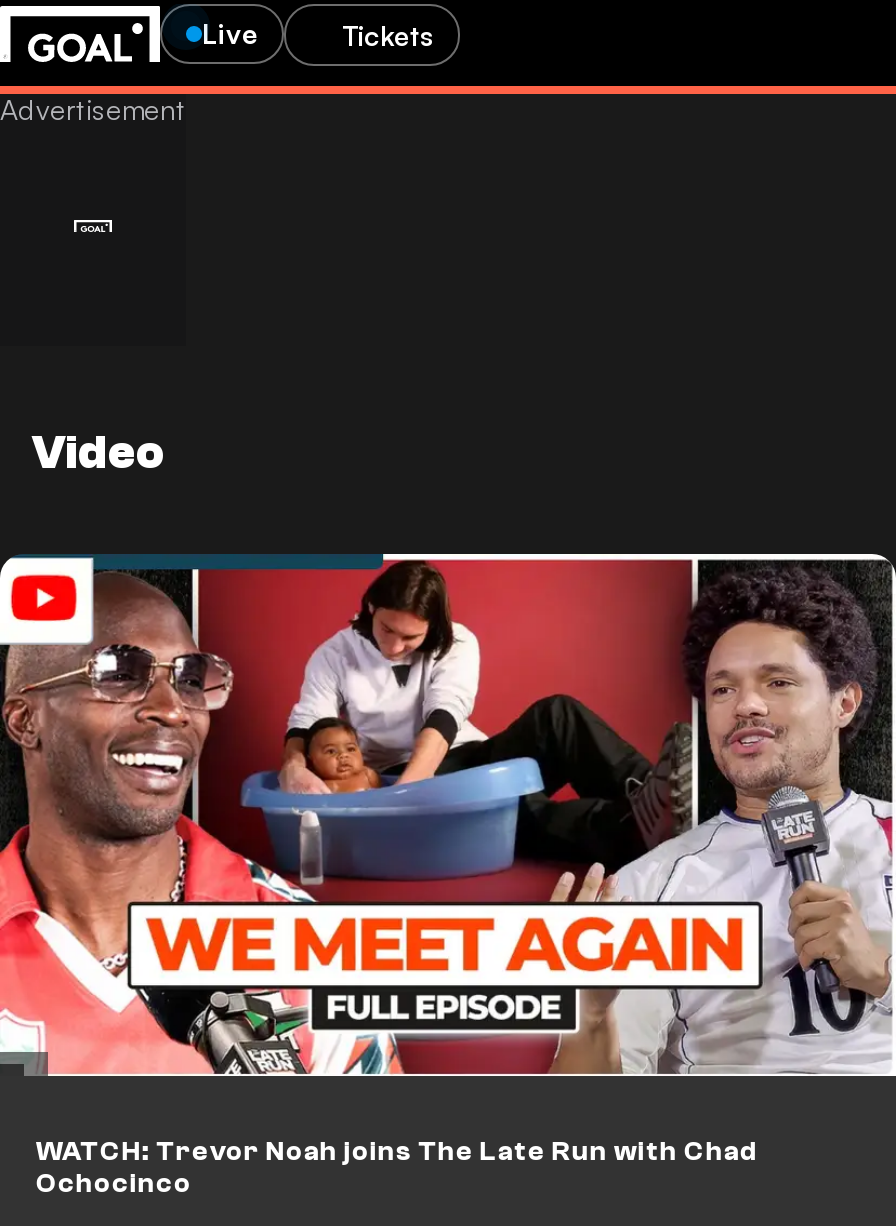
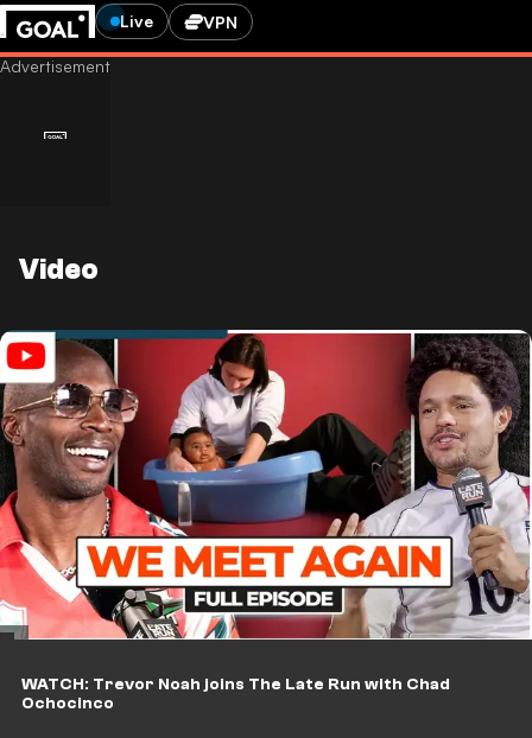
- Tickets
+ VPN
